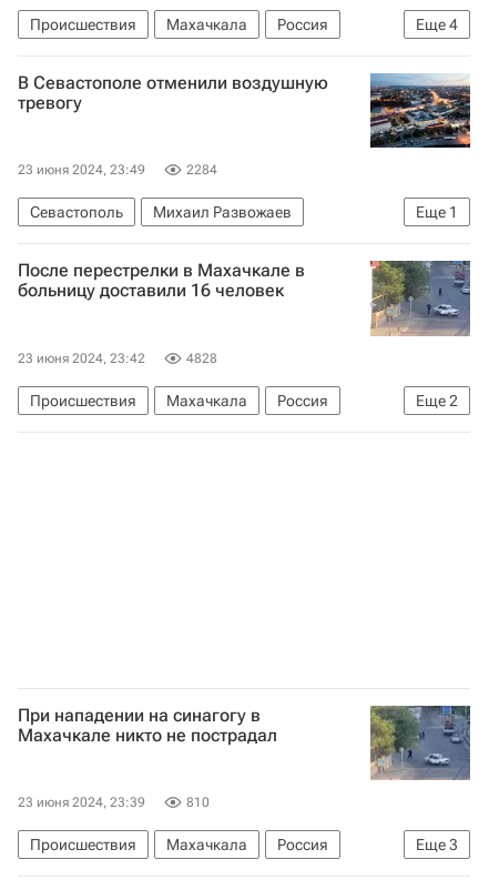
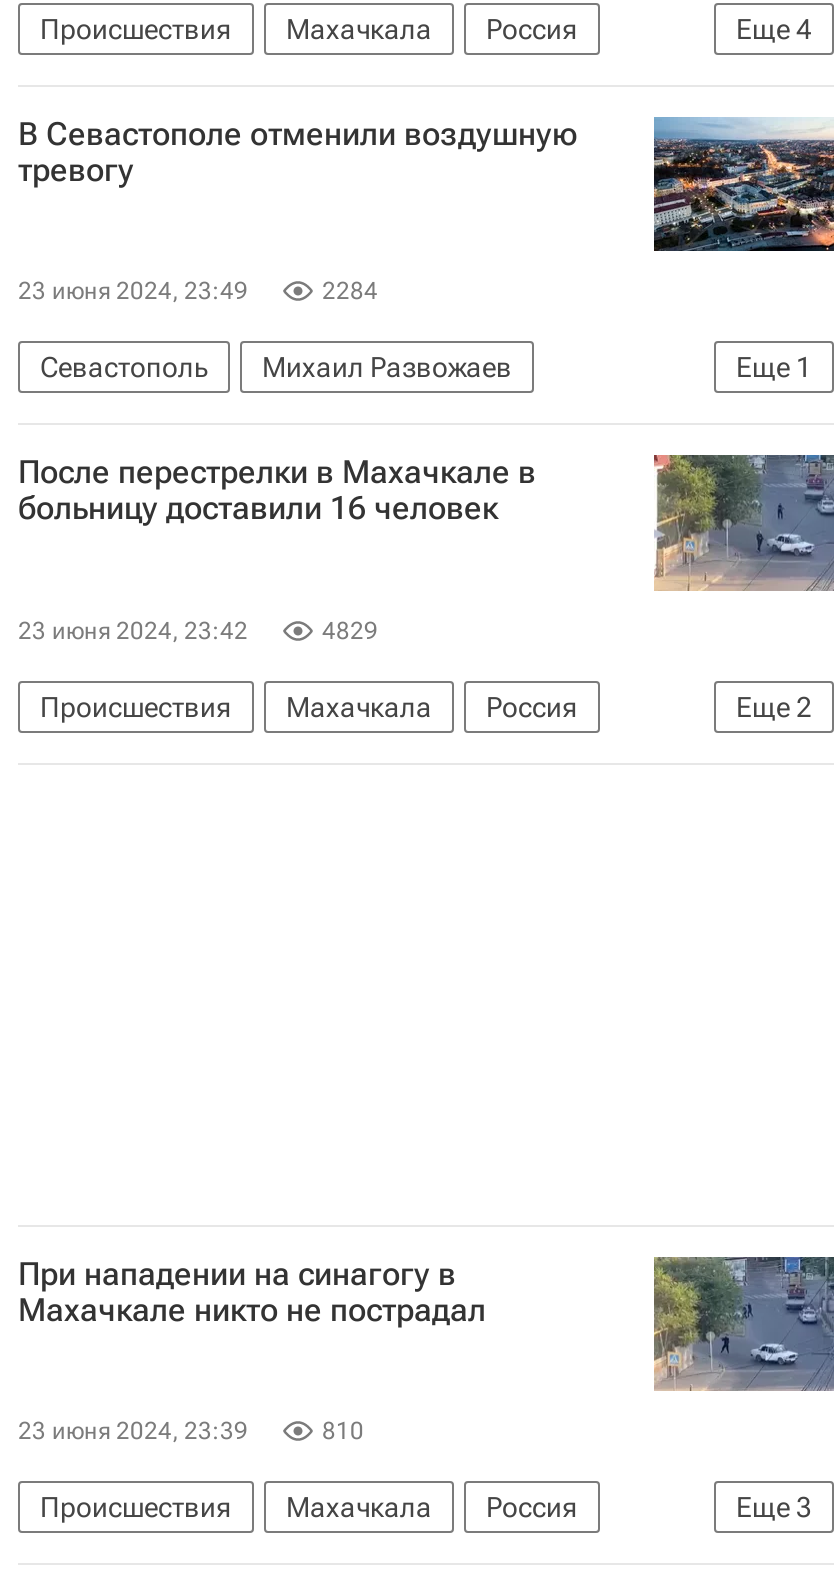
- 4828
+ 4829
